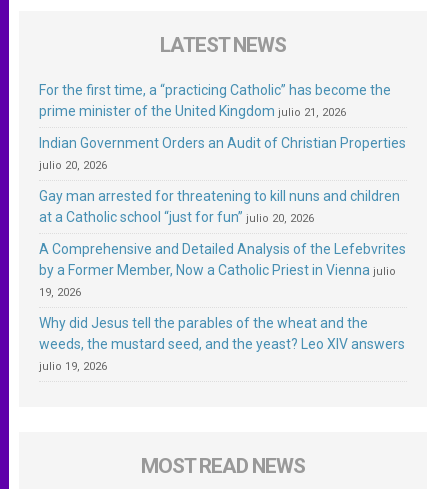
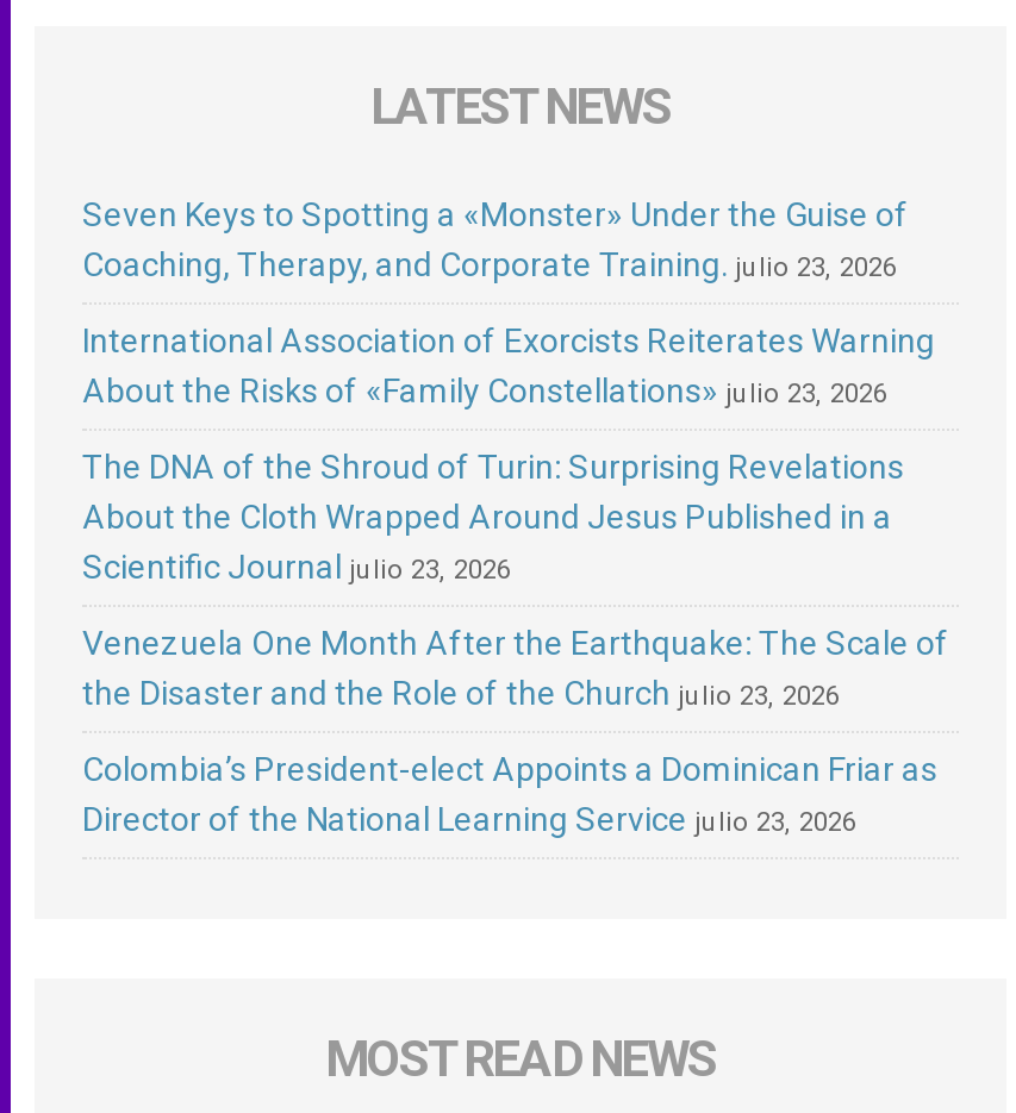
- For the first time, a “practicing Catholic” has become the
- prime minister of the United Kingdom julio 21, 2026
- Indian Government Orders an Audit of Christian Properties
- julio 20, 2026
- Gay man arrested for threatening to kill nuns and children
- at a Catholic school “just for fun” julio 20, 2026
- A Comprehensive and Detailed Analysis of the Lefebvrites
- by a Former Member, Now a Catholic Priest in Vienna julio
- 19, 2026
- Why did Jesus tell the parables of the wheat and the
- weeds, the mustard seed, and the yeast? Leo XIV answers
- julio 19, 2026
+ Seven Keys to Spotting a «Monster» Under the Guise of
+ Coaching, Therapy, and Corporate Training. julio 23, 2026
+ International Association of Exorcists Reiterates Warning
+ About the Risks of «Family Constellations» julio 23, 2026
+ The DNA of the Shroud of Turin: Surprising Revelations
+ About the Cloth Wrapped Around Jesus Published in a
+ Scientific Journal julio 23, 2026
+ Venezuela One Month After the Earthquake: The Scale of
+ the Disaster and the Role of the Church julio 23, 2026
+ Colombia’s President-elect Appoints a Dominican Friar as
+ Director of the National Learning Service julio 23, 2026
